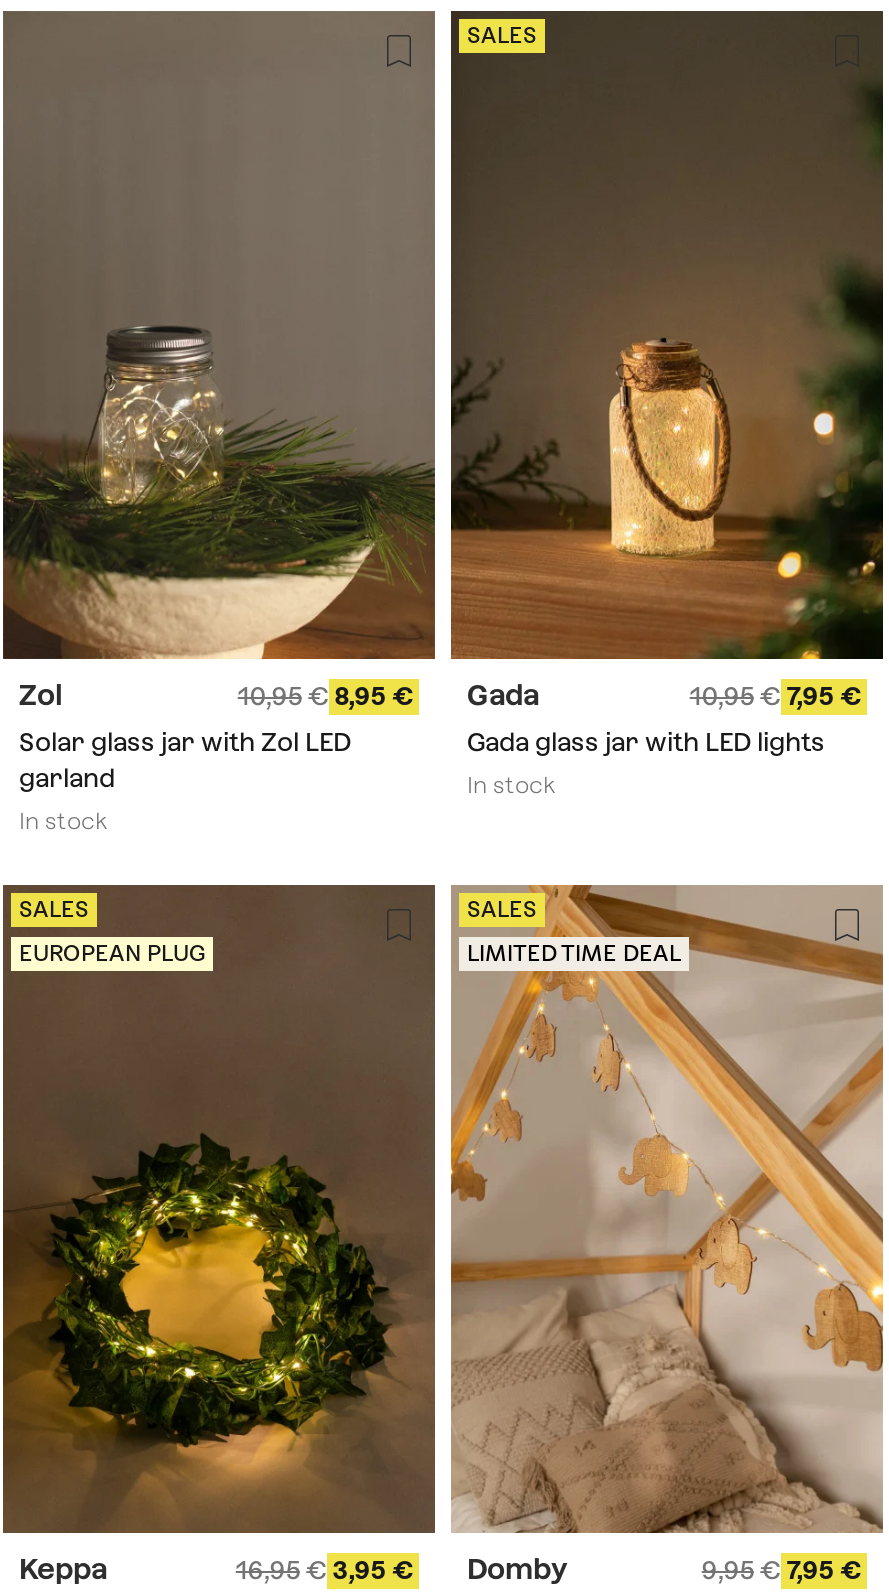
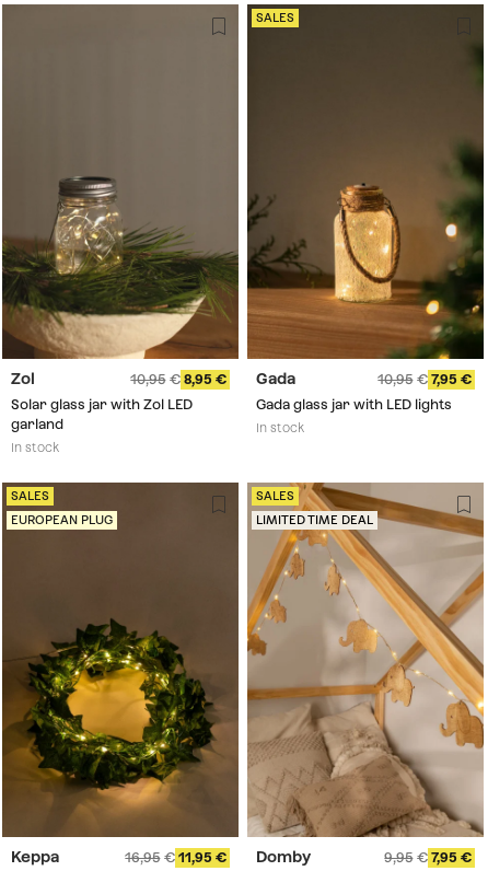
- 3,95
+ 11,95
